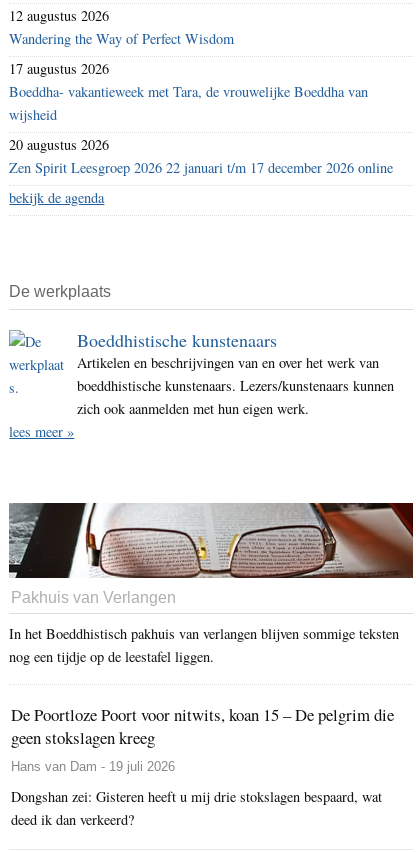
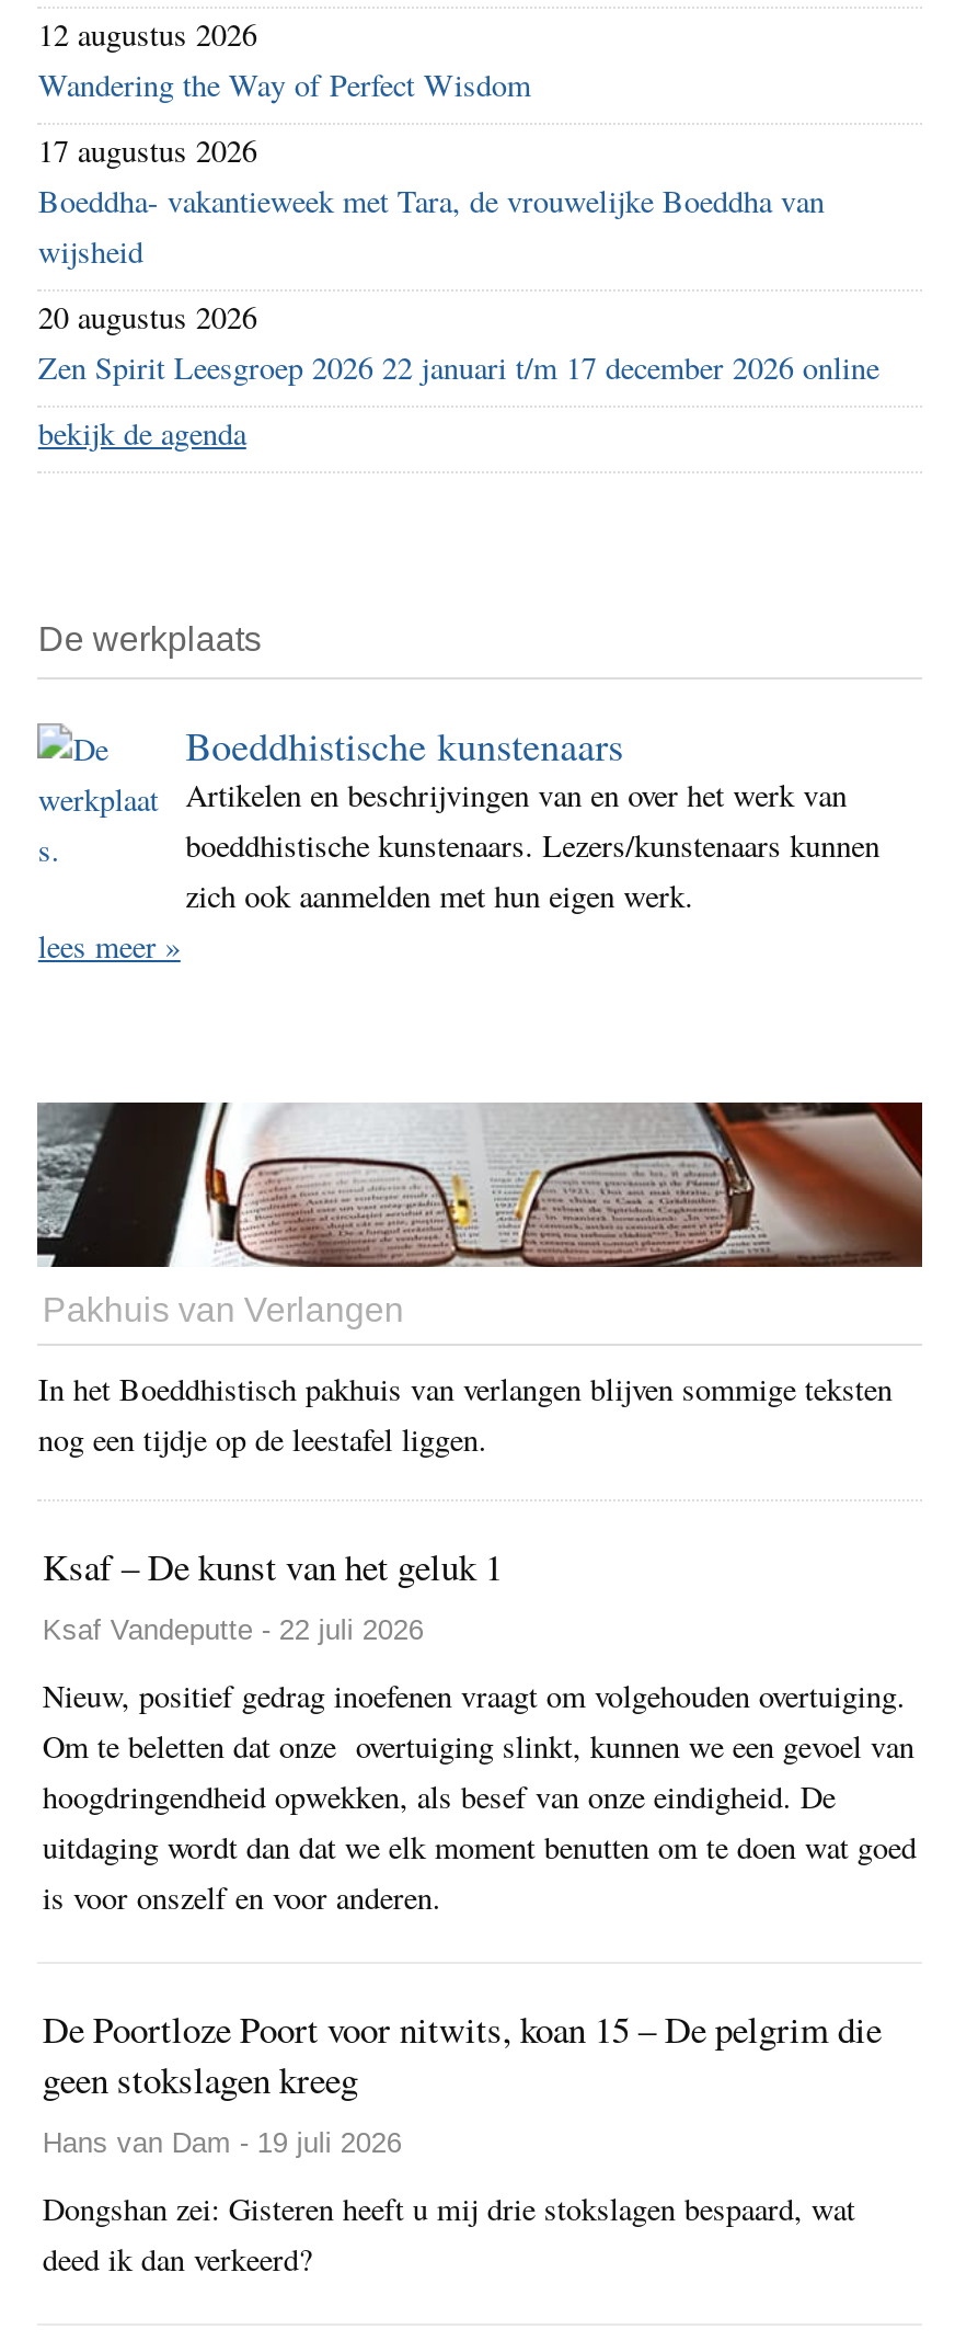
+ Ksaf – De kunst van het geluk 1
+ Ksaf Vandeputte - 22 juli 2026
+ Nieuw, positief gedrag inoefenen vraagt om volgehouden overtuiging.
+ Om te beletten dat onze overtuiging slinkt, kunnen we een gevoel van
+ hoogdringendheid opwekken, als besef van onze eindigheid. De
+ uitdaging wordt dan dat we elk moment benutten om te doen wat goed
+ is voor onszelf en voor anderen.
